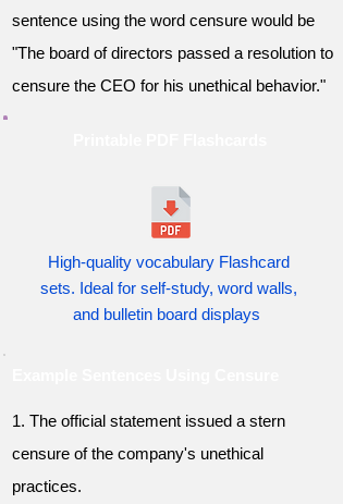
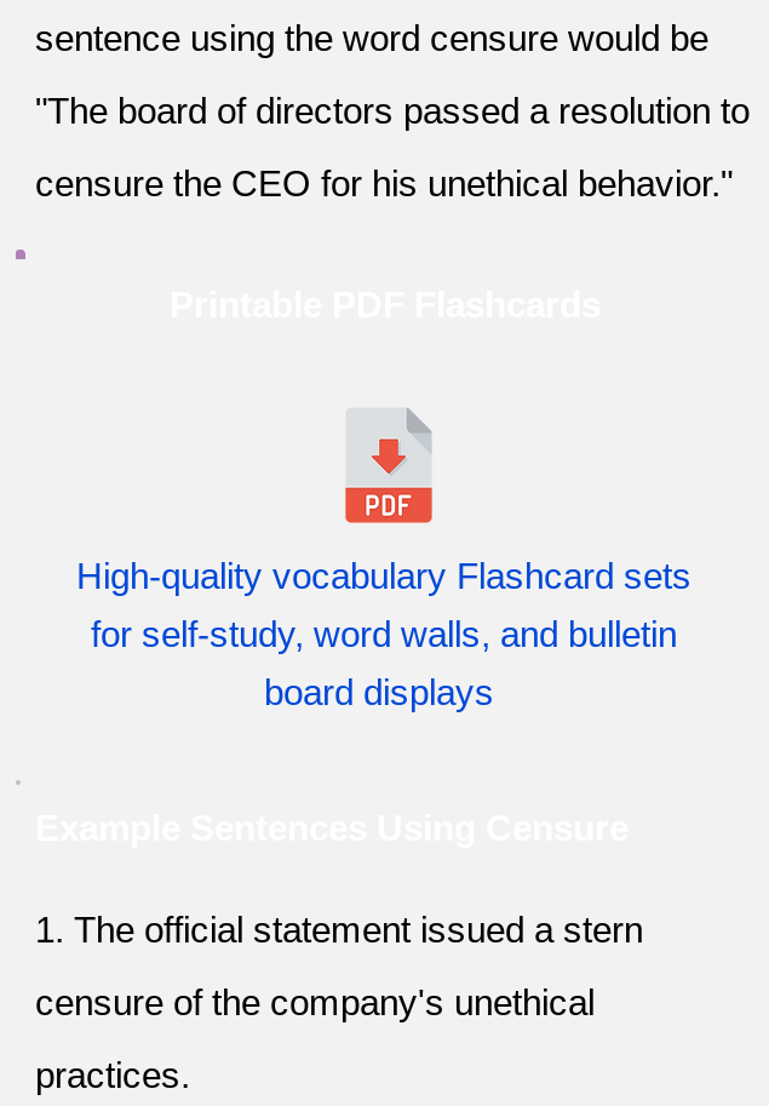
- High-quality vocabulary Flashcard
- sets. Ideal for self-study, word walls,
- and bulletin board displays
+ High-quality vocabulary Flashcard sets
+ for self-study, word walls, and bulletin
+ board displays
